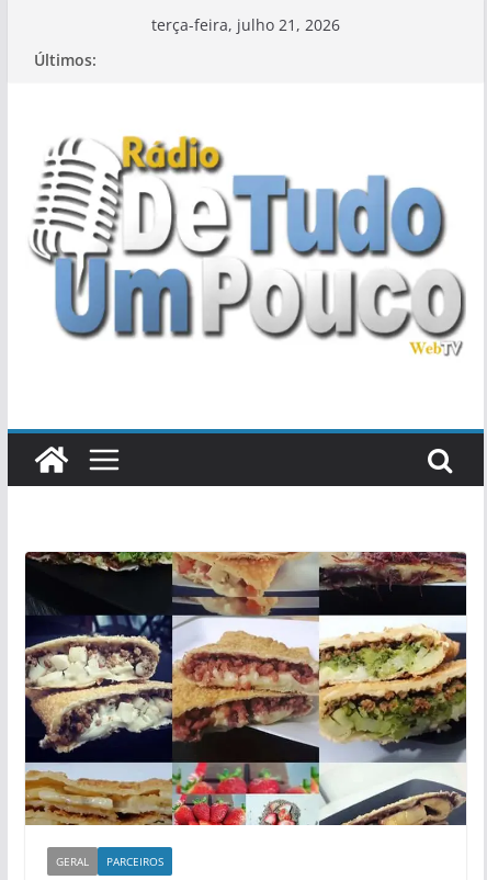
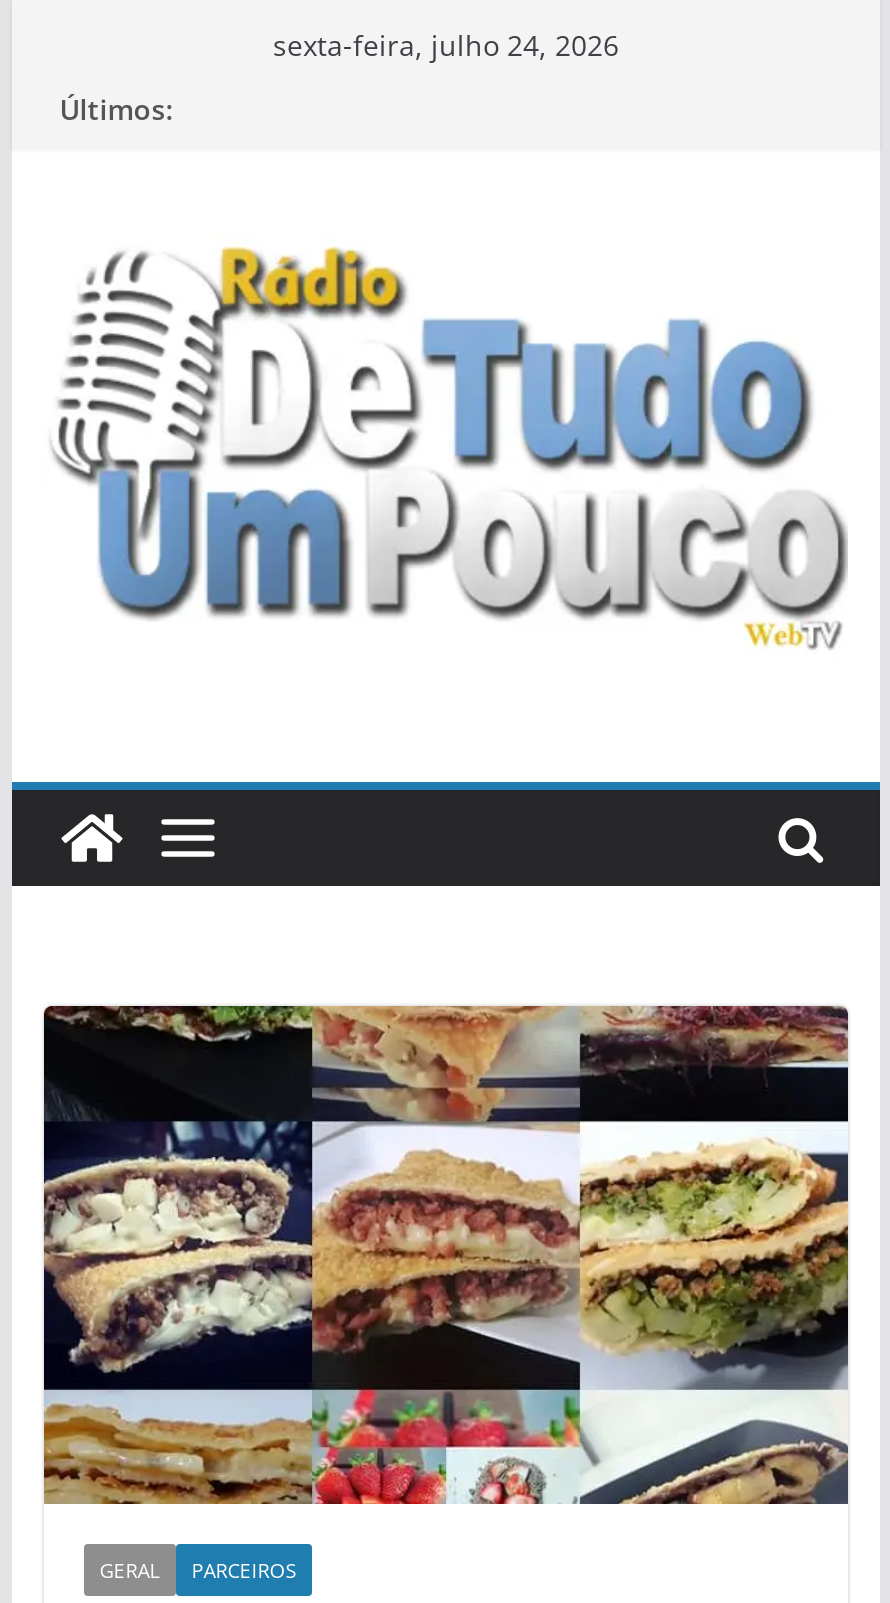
- terça-feira, julho 21, 2026
+ sexta-feira, julho 24, 2026
